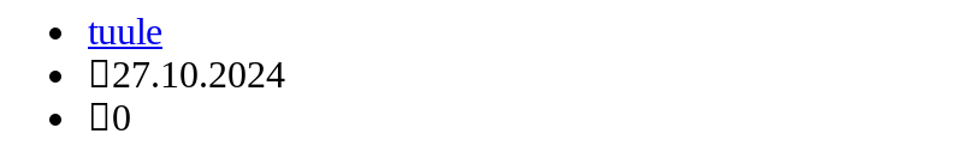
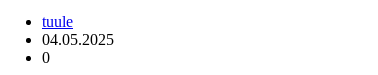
- 27.10.2024
+ 04.05.2025
